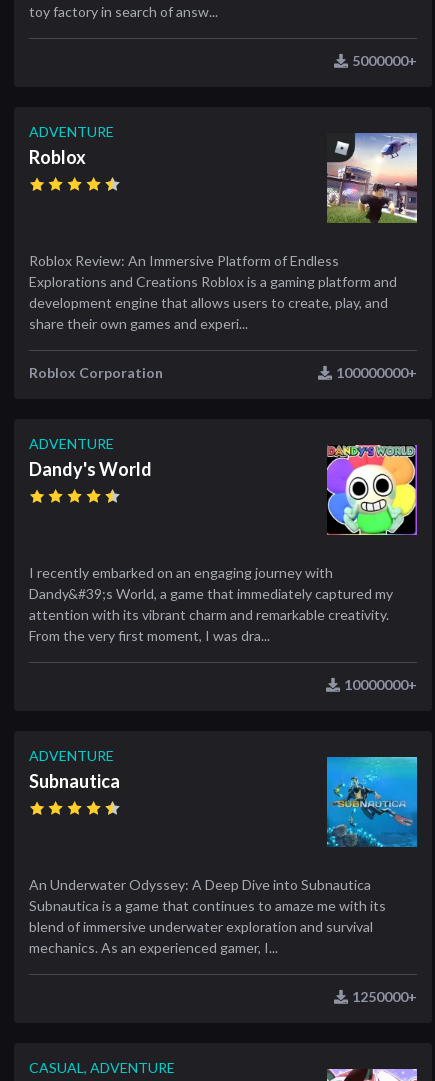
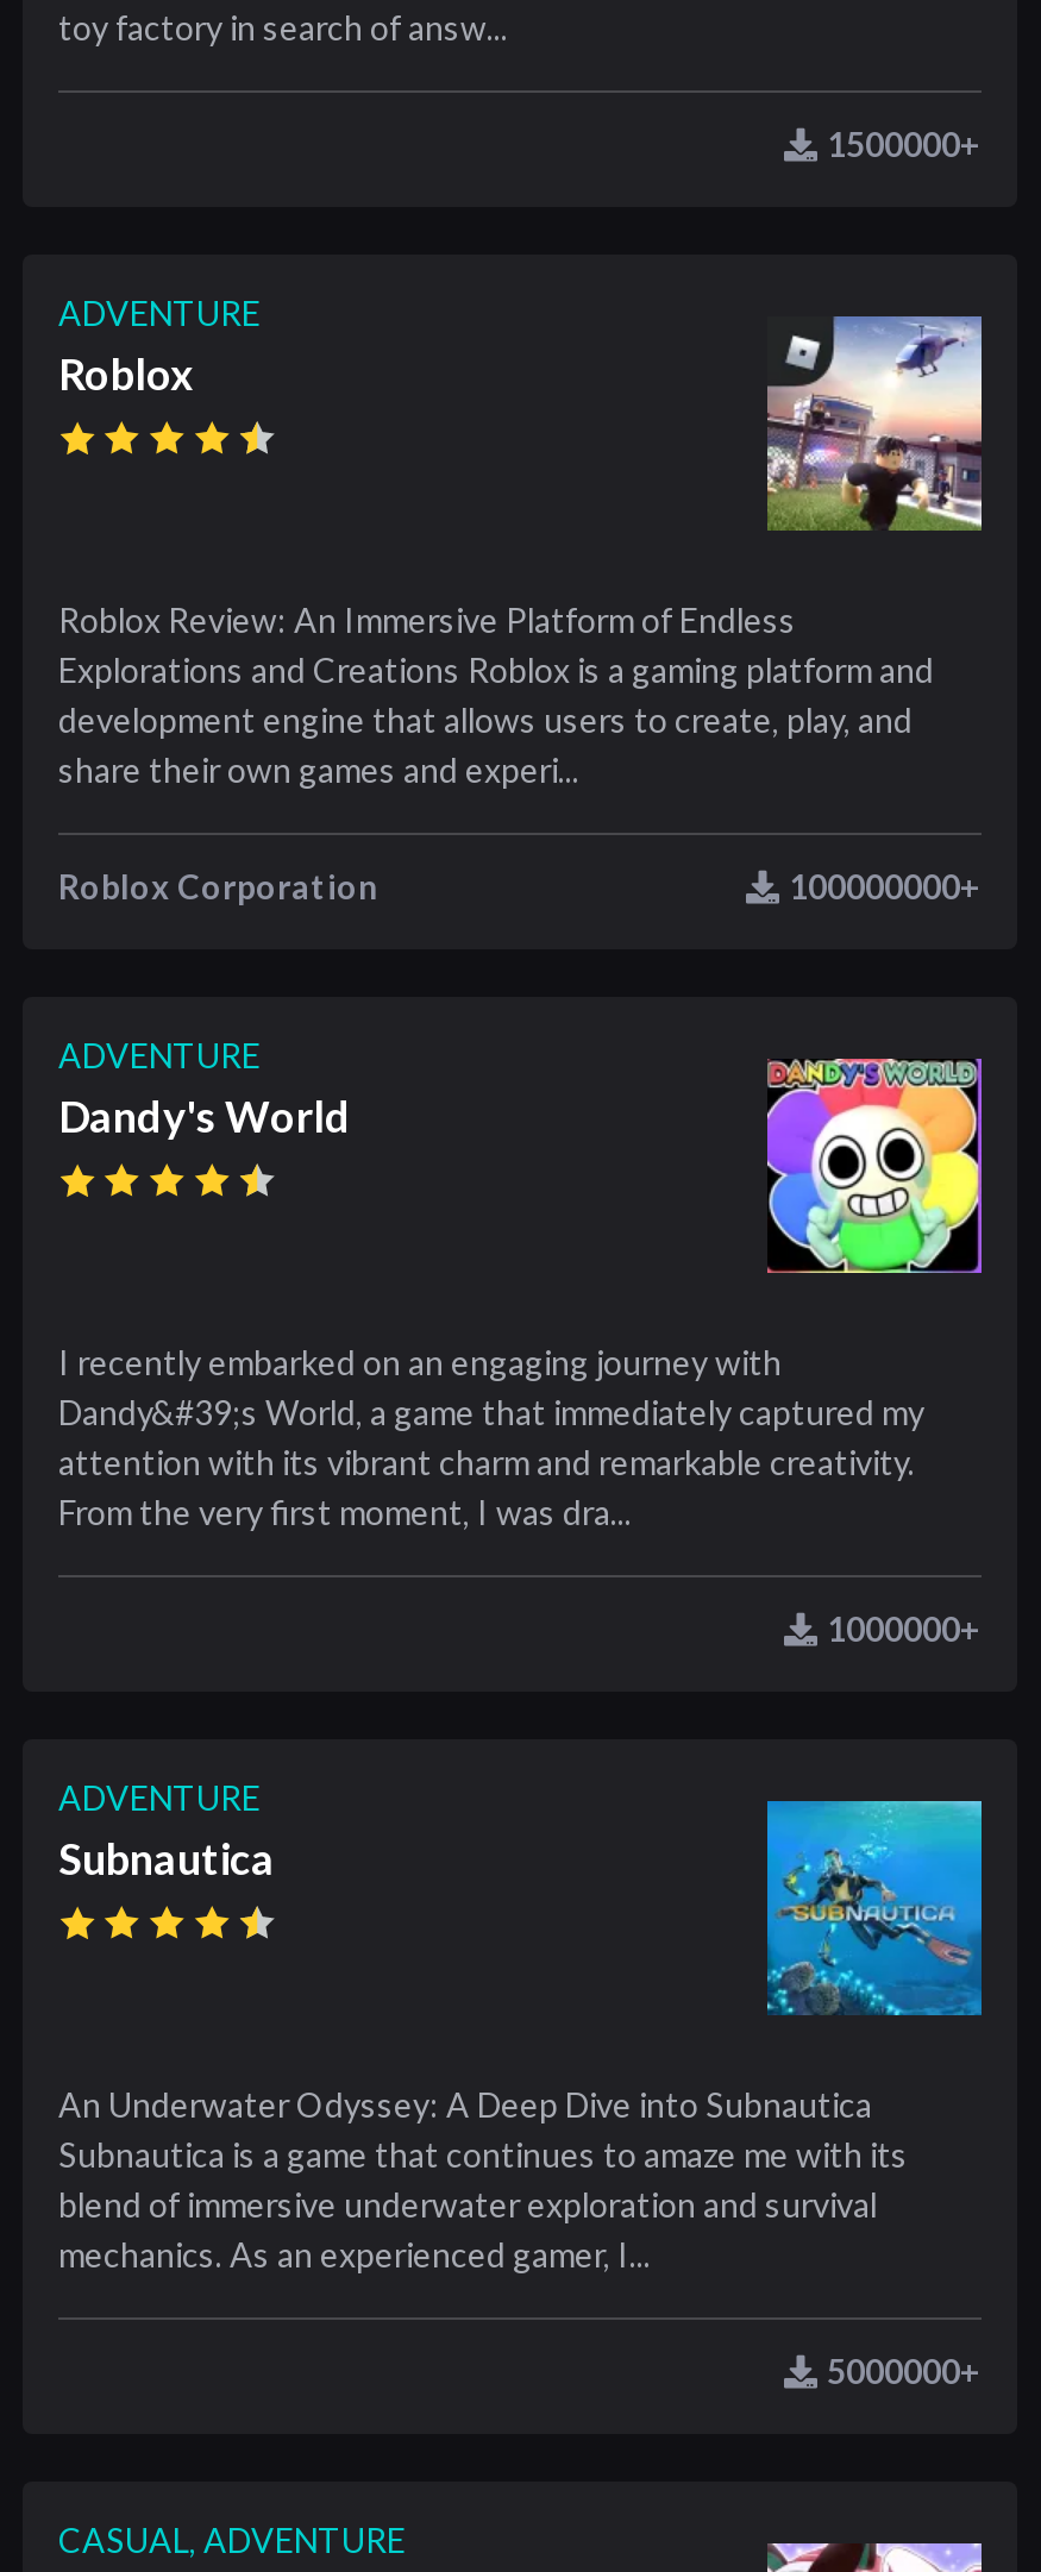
- 5000000+
+ 1500000+

- 10000000+
+ 1000000+

- 1250000+
+ 5000000+
